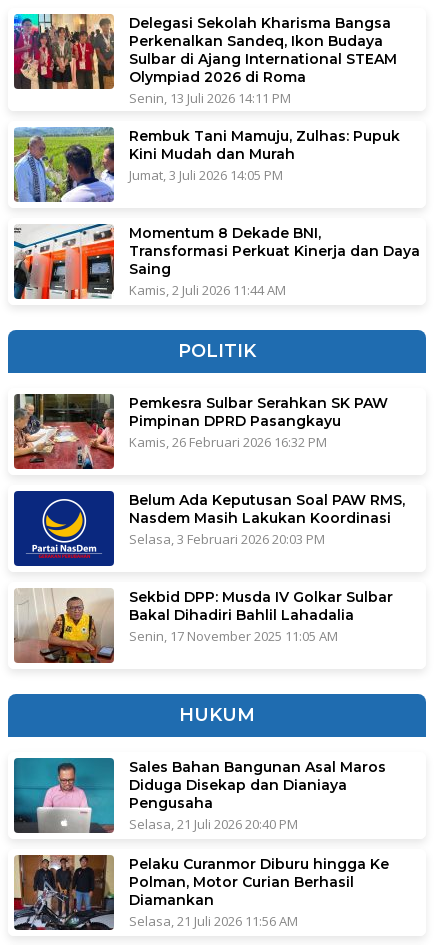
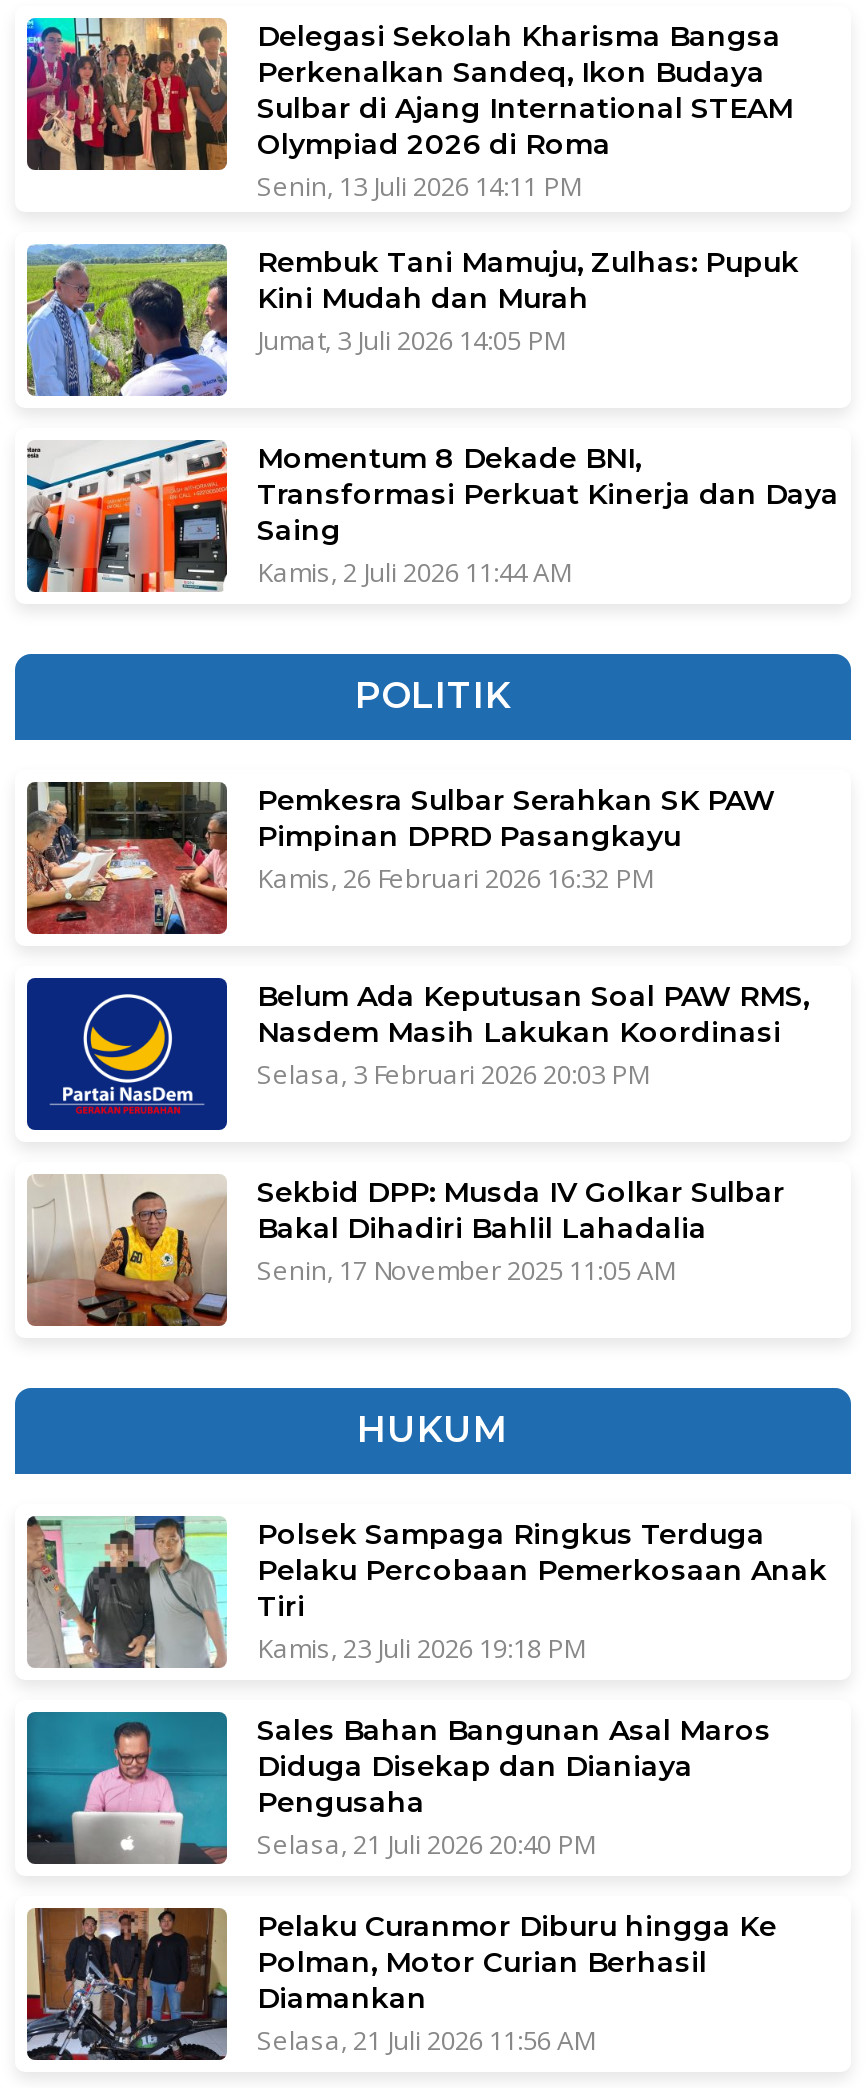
+ [image]
+ Polsek Sampaga Ringkus Terduga
+ Pelaku Percobaan Pemerkosaan Anak
+ Tiri
+ Kamis, 23 Juli 2026 19:18 PM
